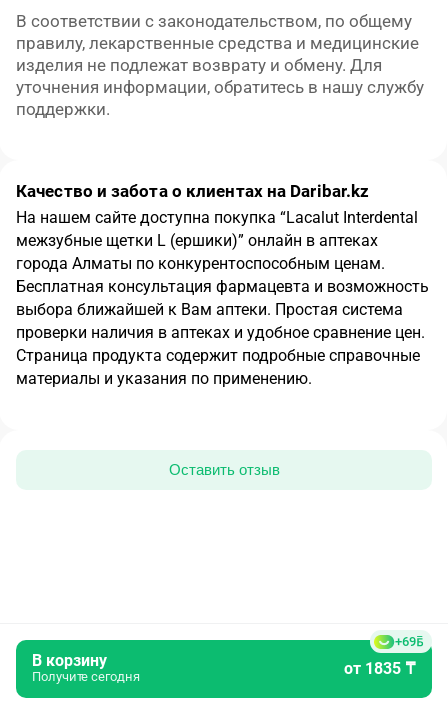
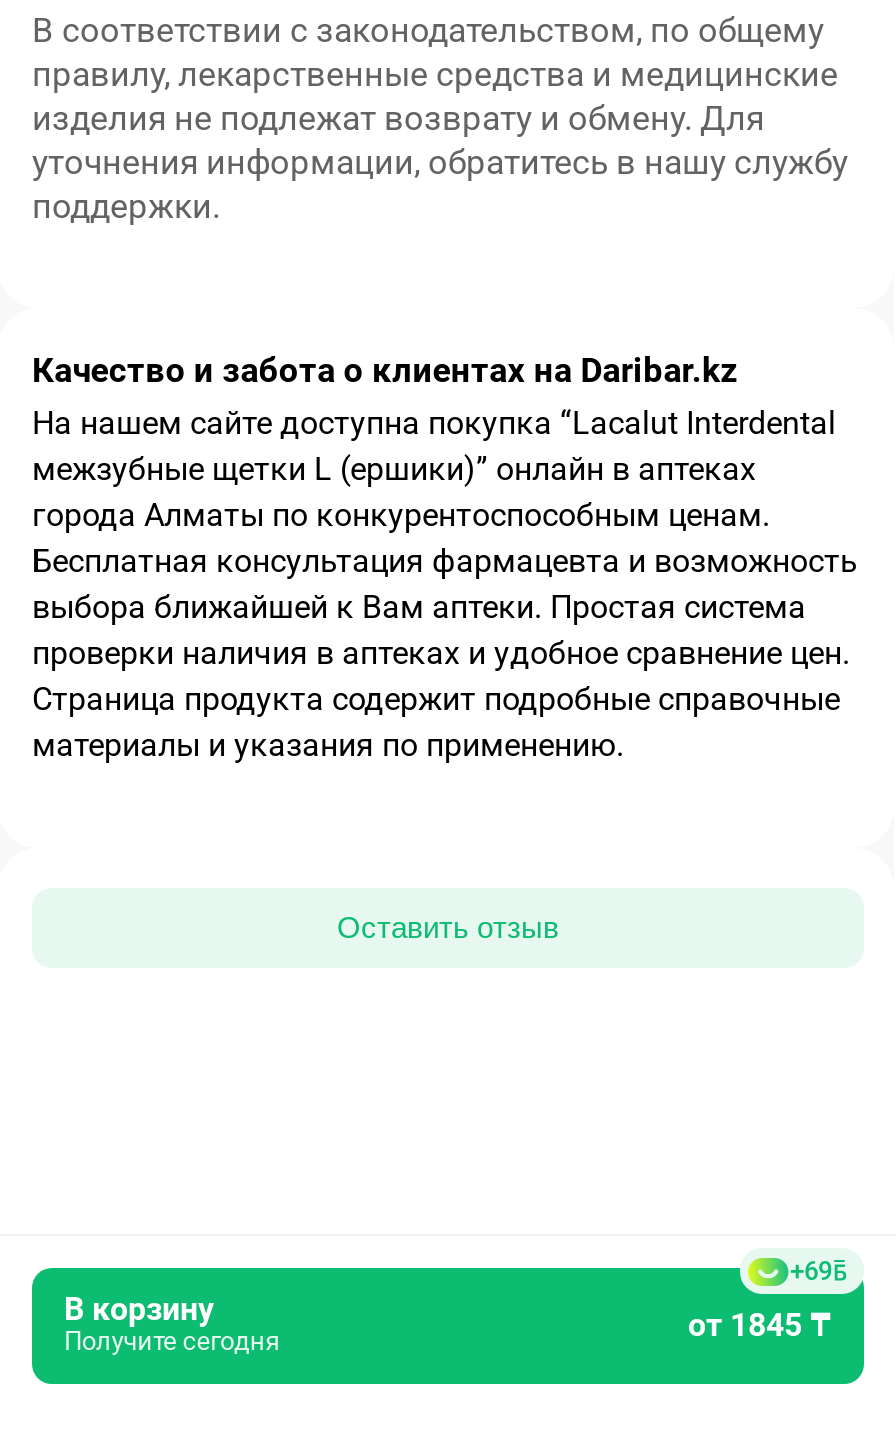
- от 1835 ₸
+ от 1845 ₸
